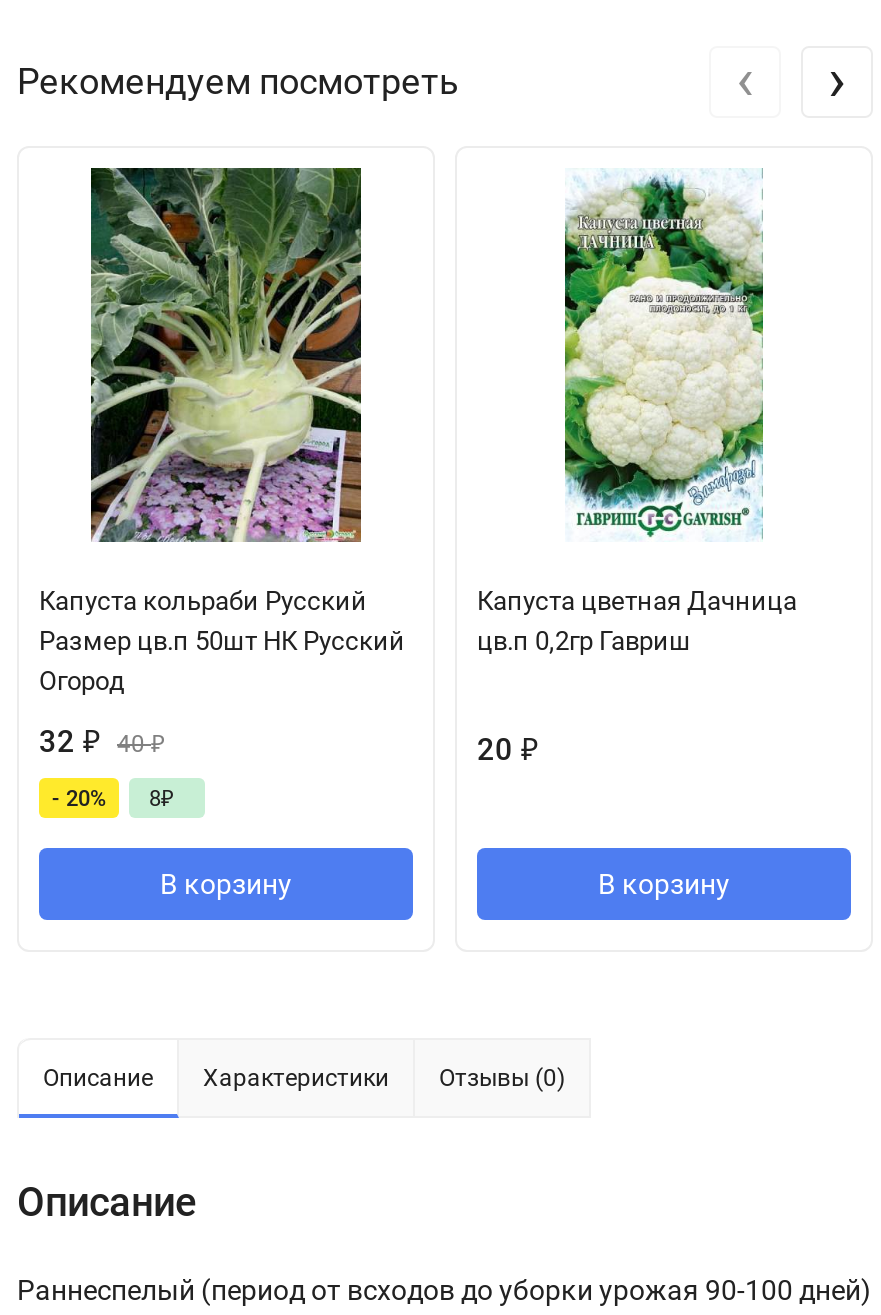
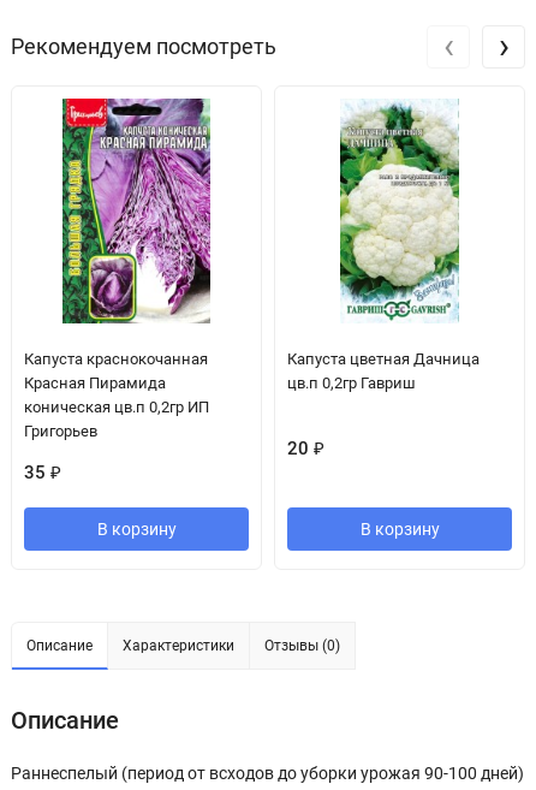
- [image]
- Капуста кольраби Русский
- Размер цв.п 50шт НК Русский
- Огород
- 32 ₽ 40₽
- - 20%
- 8₽
+ [image]
+ Капуста краснокочанная
+ Красная Пирамида
+ коническая цв.п 0,2гр ИП
+ Григорьев
+ 35 ₽
